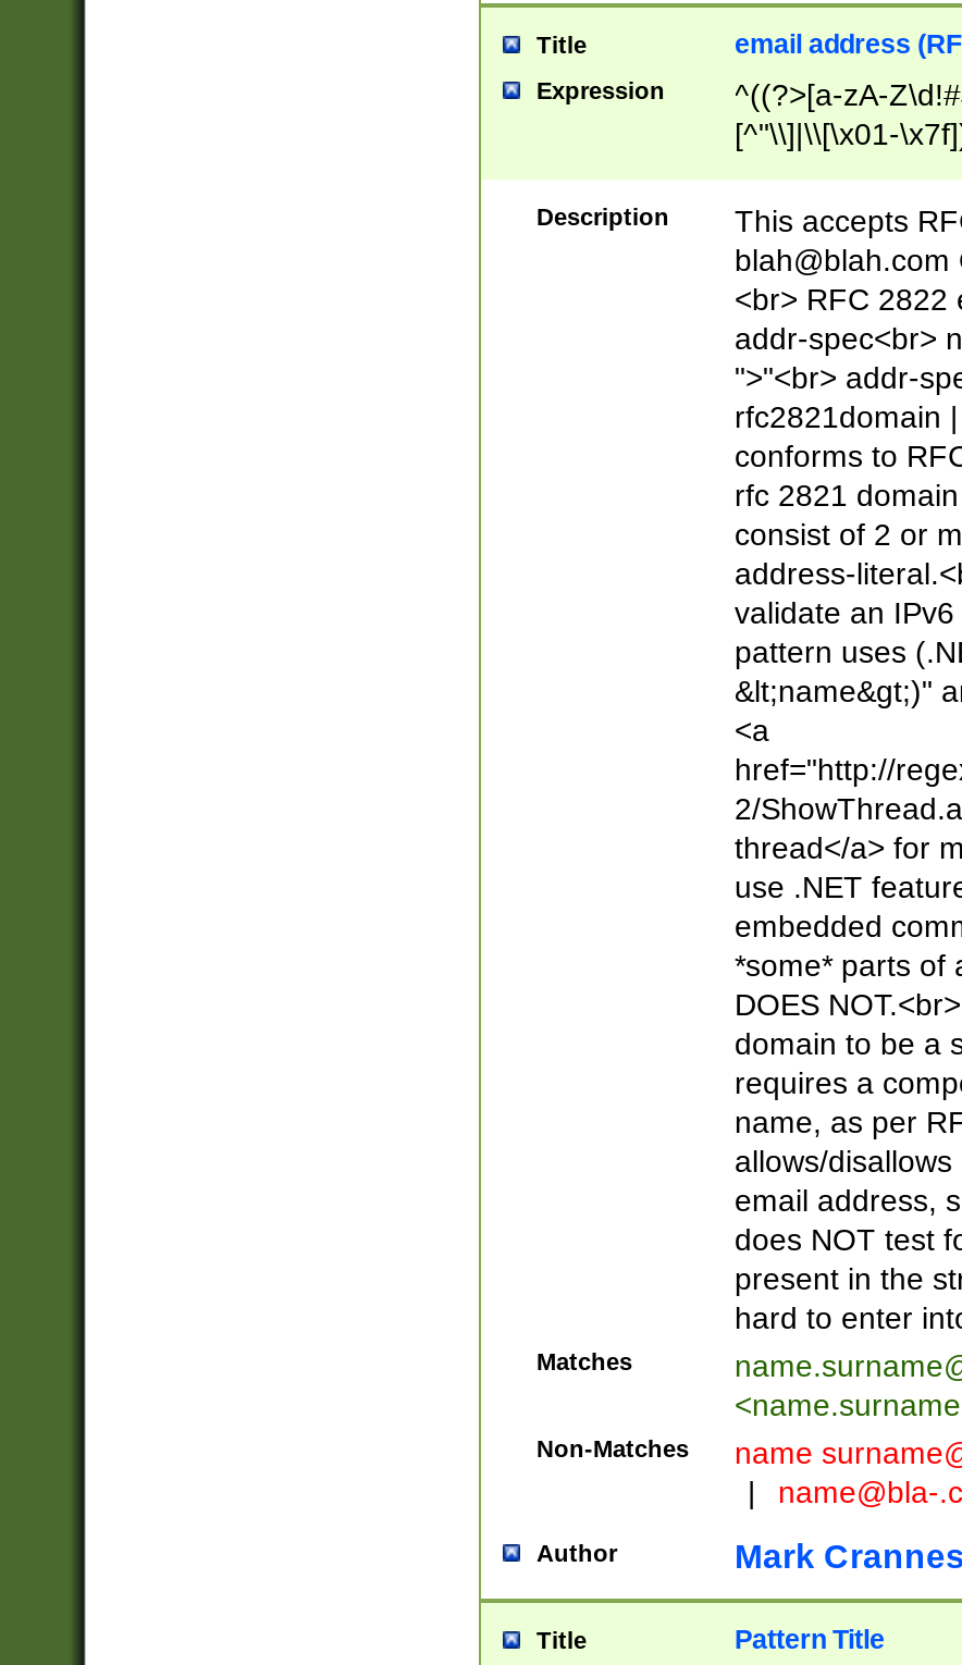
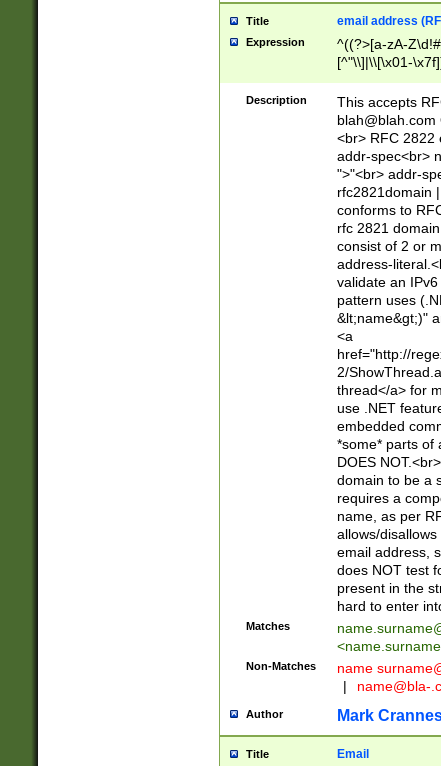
- Pattern Title
+ Email
